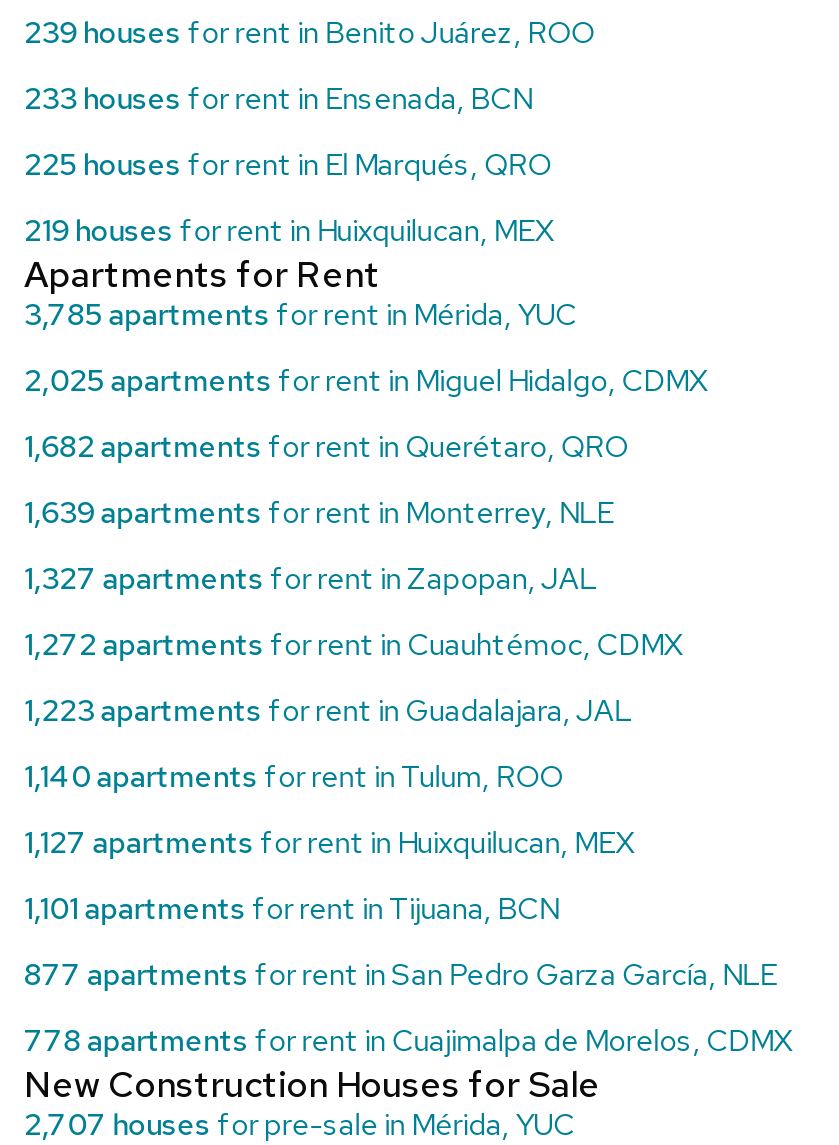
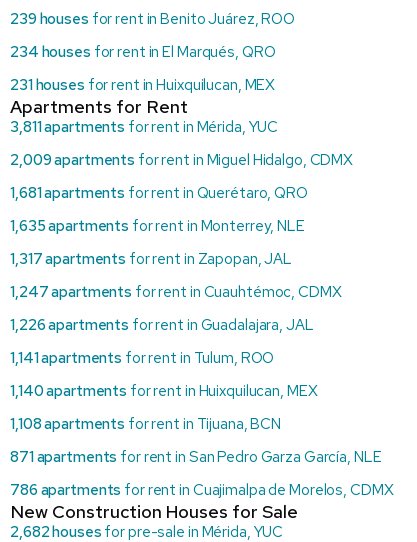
- 233 houses for rent in Ensenada, BCN
- 225 houses for rent in El Marqués, QRO
- 219 houses for rent in Huixquilucan, MEX
+ 234 houses for rent in El Marqués, QRO
+ 231 houses for rent in Huixquilucan, MEX

- 3,785 apartments for rent in Mérida, YUC
+ 3,811 apartments for rent in Mérida, YUC

- 2,025 apartments for rent in Miguel Hidalgo, CDMX
+ 2,009 apartments for rent in Miguel Hidalgo, CDMX

- 1,682 apartments for rent in Querétaro, QRO
+ 1,681 apartments for rent in Querétaro, QRO

- 1,639 apartments for rent in Monterrey, NLE
+ 1,635 apartments for rent in Monterrey, NLE

- 1,327 apartments for rent in Zapopan, JAL
+ 1,317 apartments for rent in Zapopan, JAL

- 1,272 apartments for rent in Cuauhtémoc, CDMX
+ 1,247 apartments for rent in Cuauhtémoc, CDMX

- 1,223 apartments for rent in Guadalajara, JAL
+ 1,226 apartments for rent in Guadalajara, JAL

- 1,140 apartments for rent in Tulum, ROO
+ 1,141 apartments for rent in Tulum, ROO

- 1,127 apartments for rent in Huixquilucan, MEX
+ 1,140 apartments for rent in Huixquilucan, MEX

- 1,101 apartments for rent in Tijuana, BCN
+ 1,108 apartments for rent in Tijuana, BCN

- 877 apartments for rent in San Pedro Garza García, NLE
+ 871 apartments for rent in San Pedro Garza García, NLE

- 778 apartments for rent in Cuajimalpa de Morelos, CDMX
+ 786 apartments for rent in Cuajimalpa de Morelos, CDMX

- 2,707 houses for pre-sale in Mérida, YUC
+ 2,682 houses for pre-sale in Mérida, YUC
